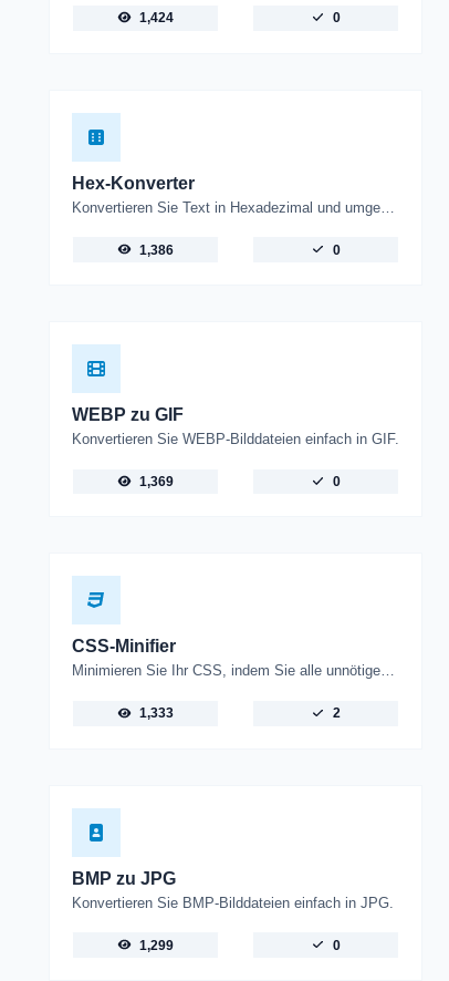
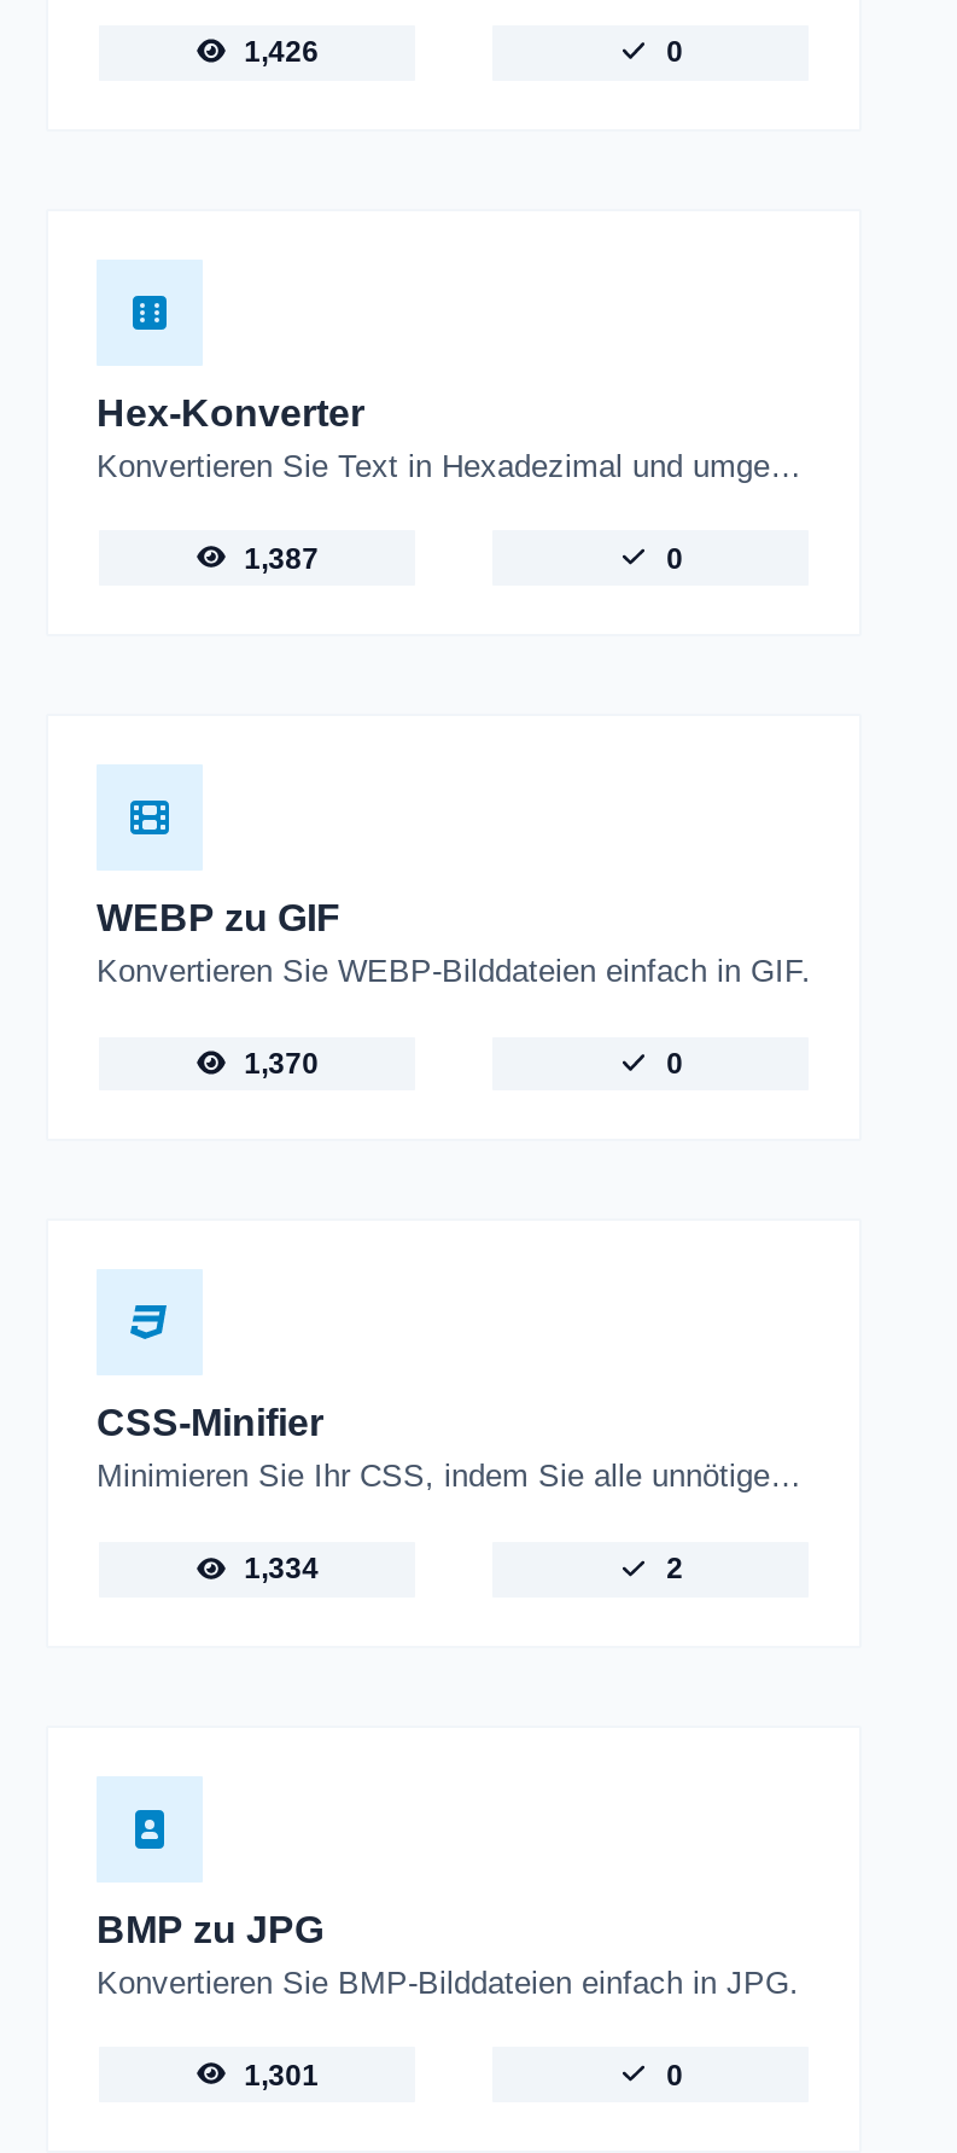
- 1,424
+ 1,426

- 1,386
+ 1,387

- 1,369
+ 1,370

- 1,333
+ 1,334

- 1,299
+ 1,301
